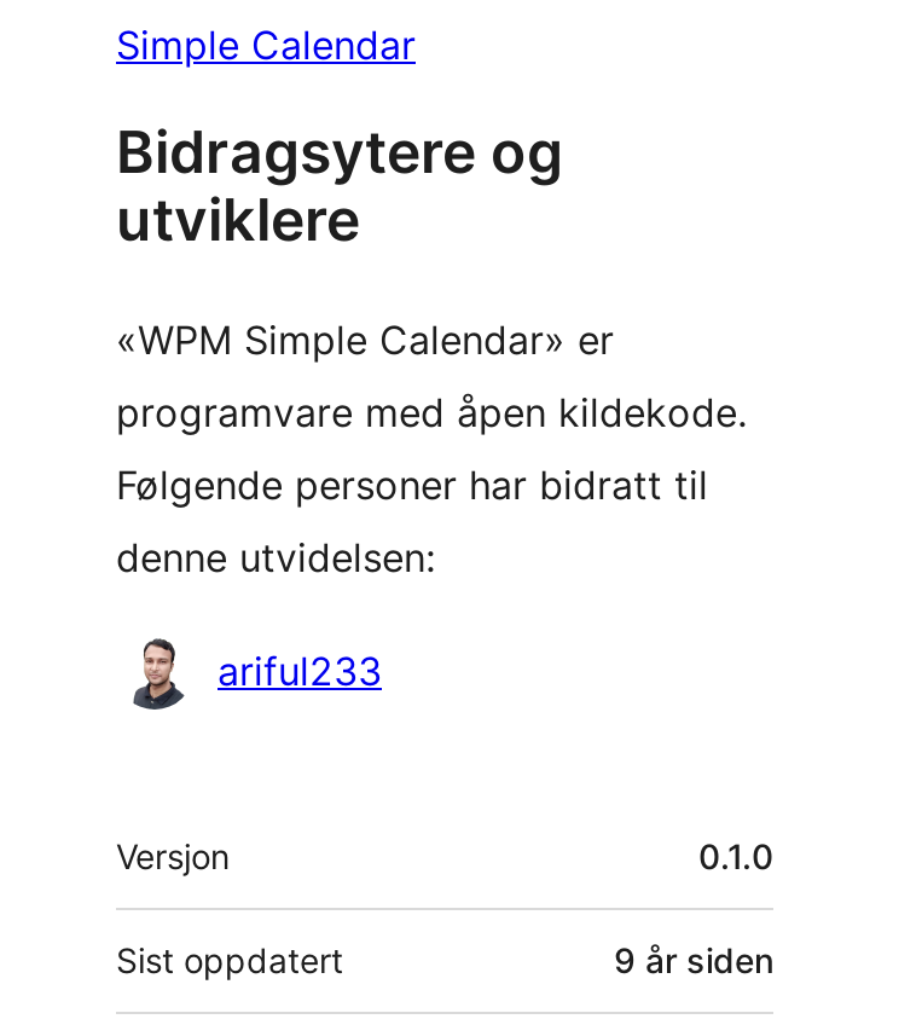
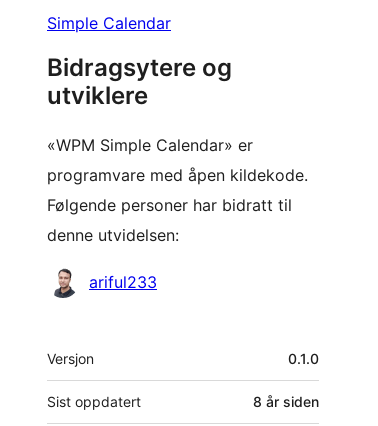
- 9 år siden
+ 8 år siden
